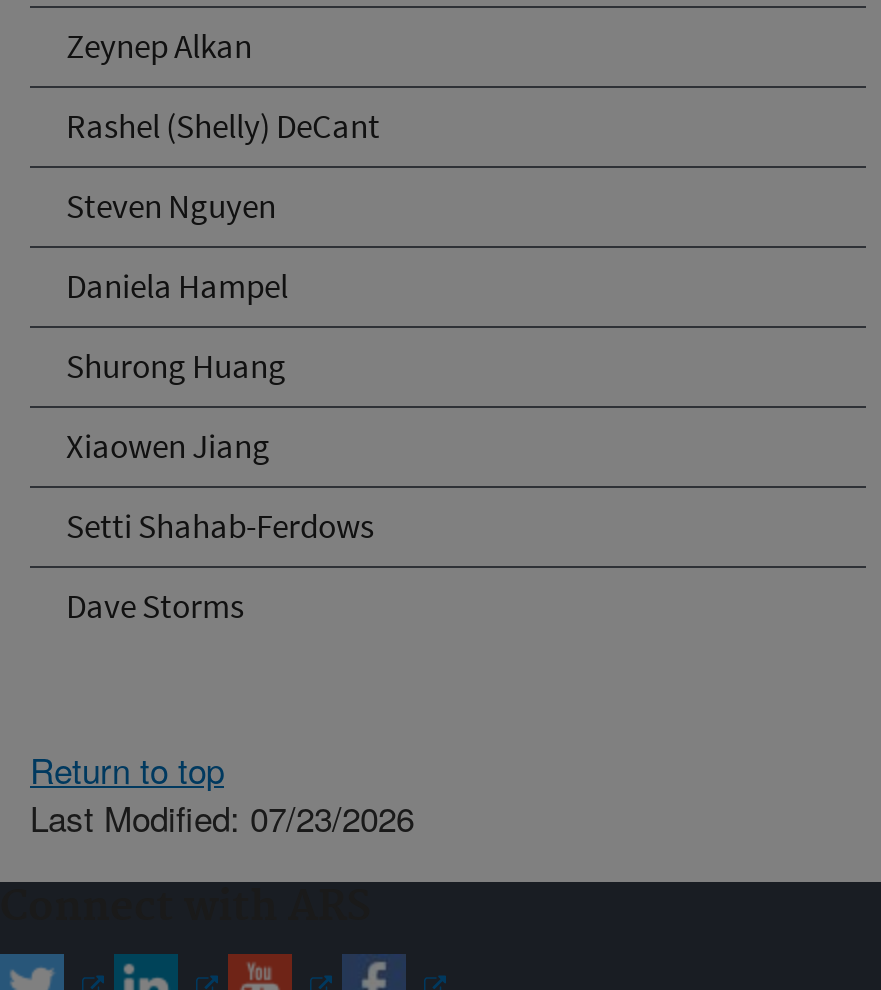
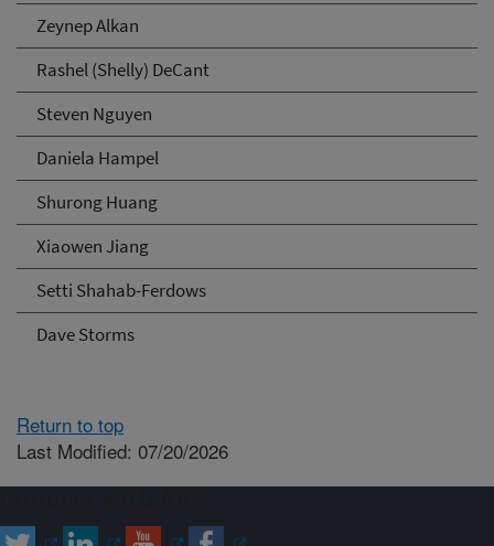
- Last Modified: 07/23/2026
+ Last Modified: 07/20/2026
